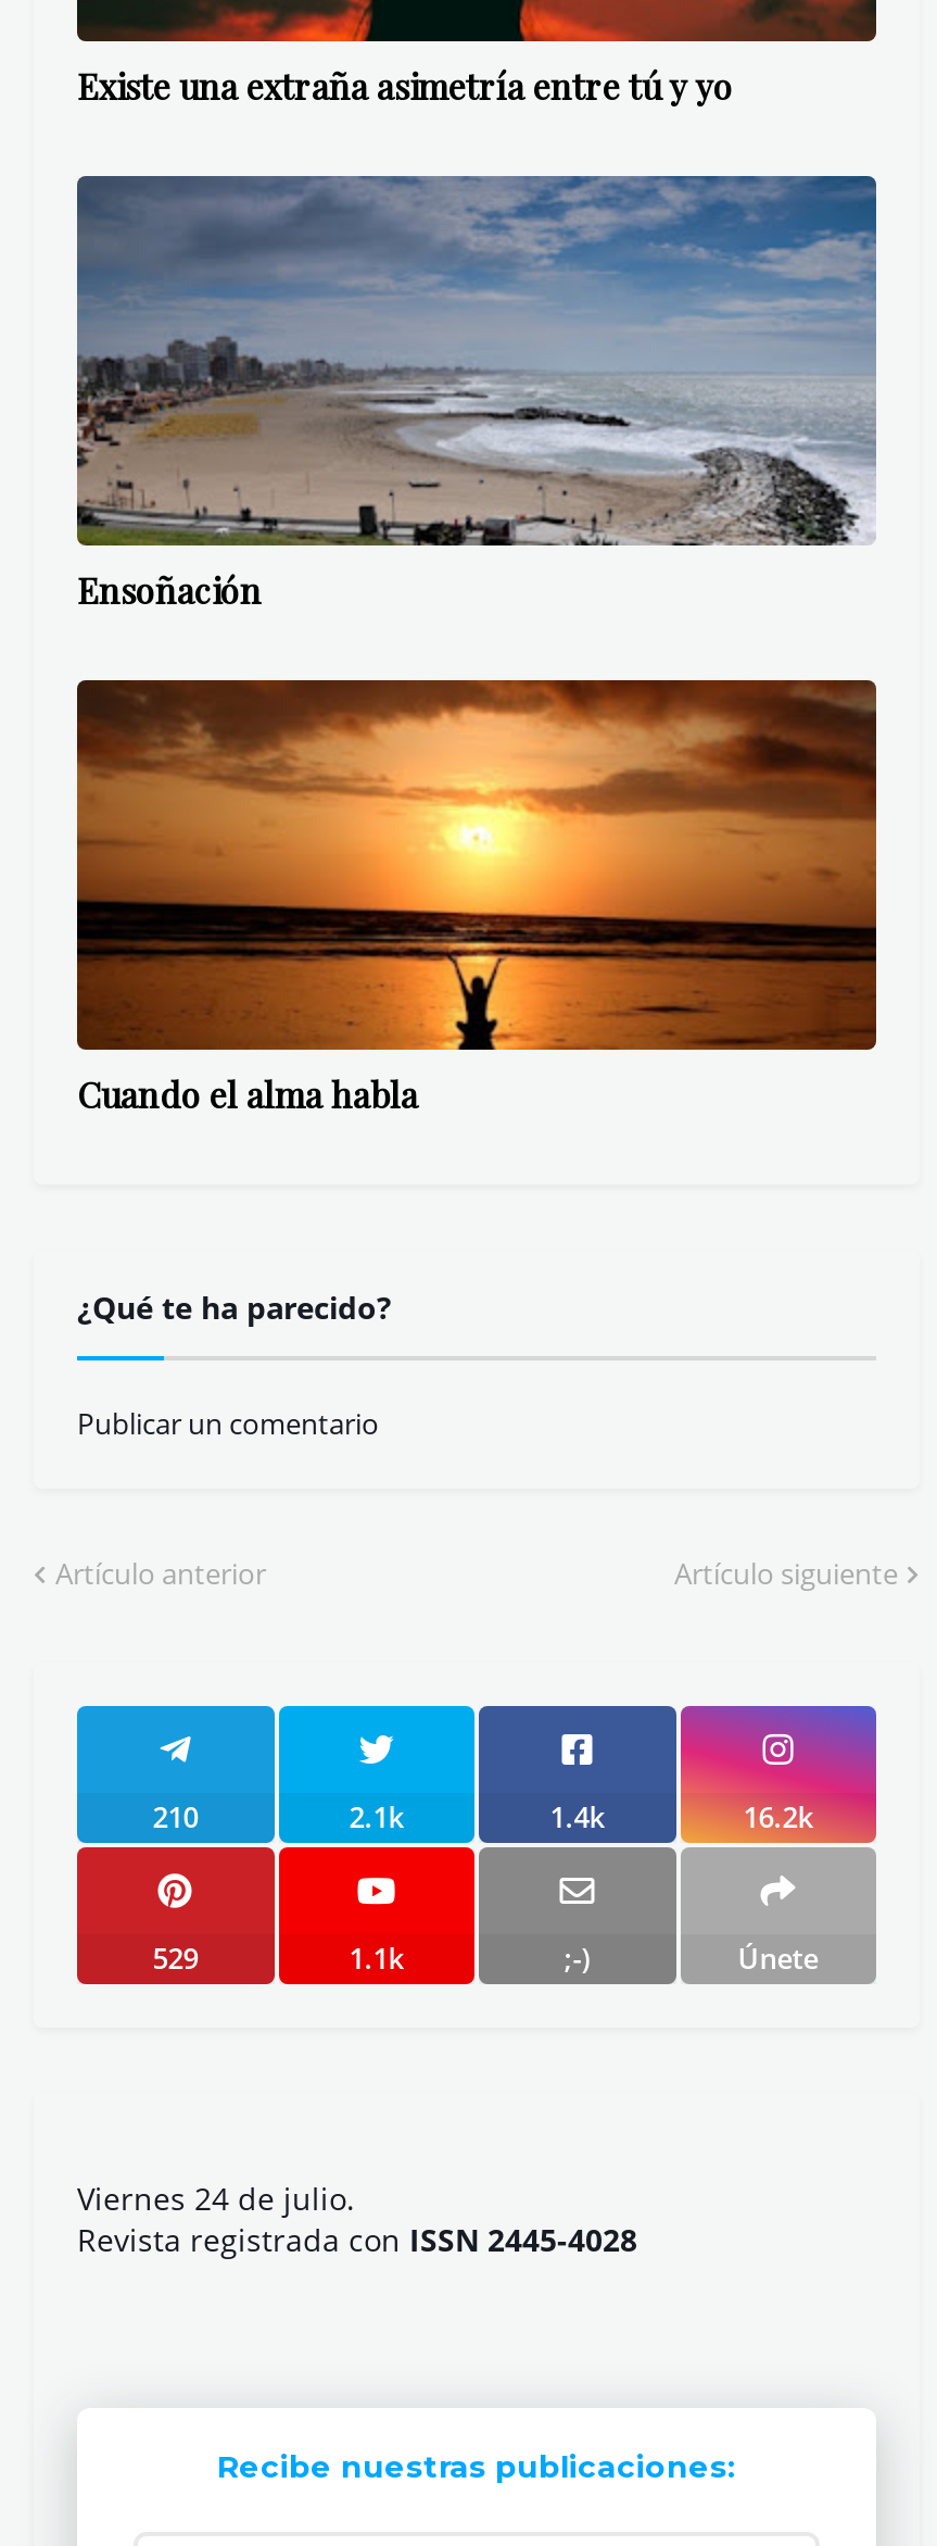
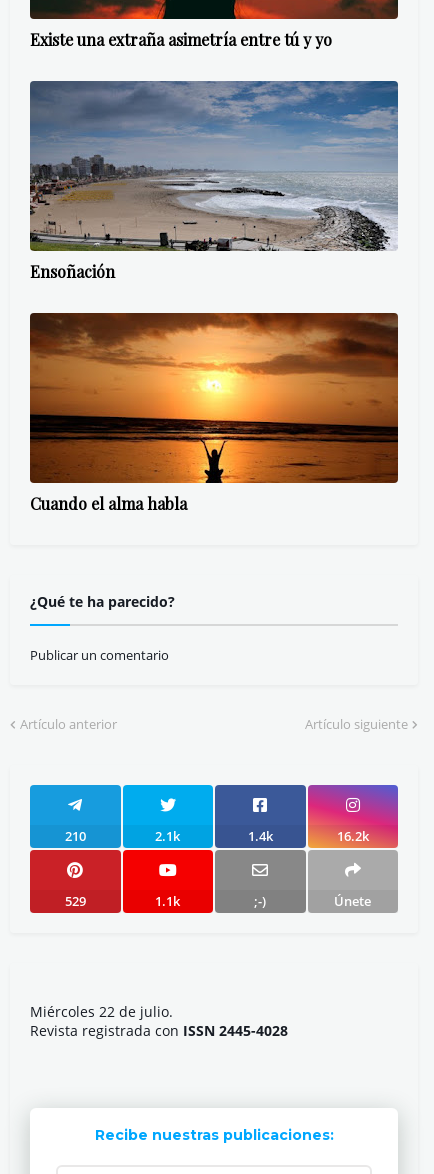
- Viernes 24 de julio.
+ Miércoles 22 de julio.
